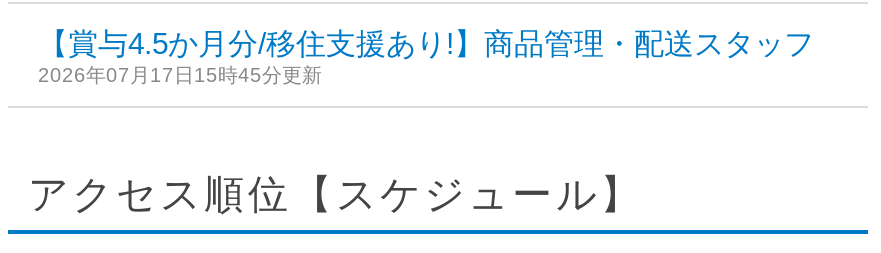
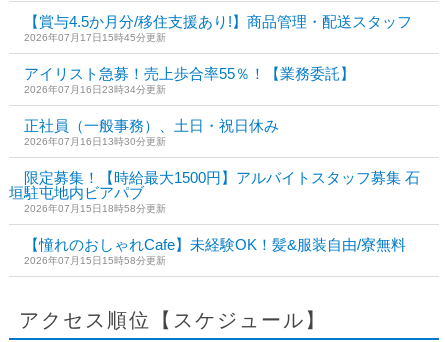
+ アイリスト急募！売上歩合率55％！【業務委託】
+ 2026年07月16日23時34分更新
+ 正社員（一般事務）、土日・祝日休み
+ 2026年07月16日13時30分更新
+ 限定募集！【時給最大1500円】アルバイトスタッフ募集 石
+ 垣駐屯地内ビアパブ
+ 2026年07月15日18時58分更新
+ 【憧れのおしゃれCafe】未経験OK！髪&服装自由/寮無料
+ 2026年07月15日15時58分更新
